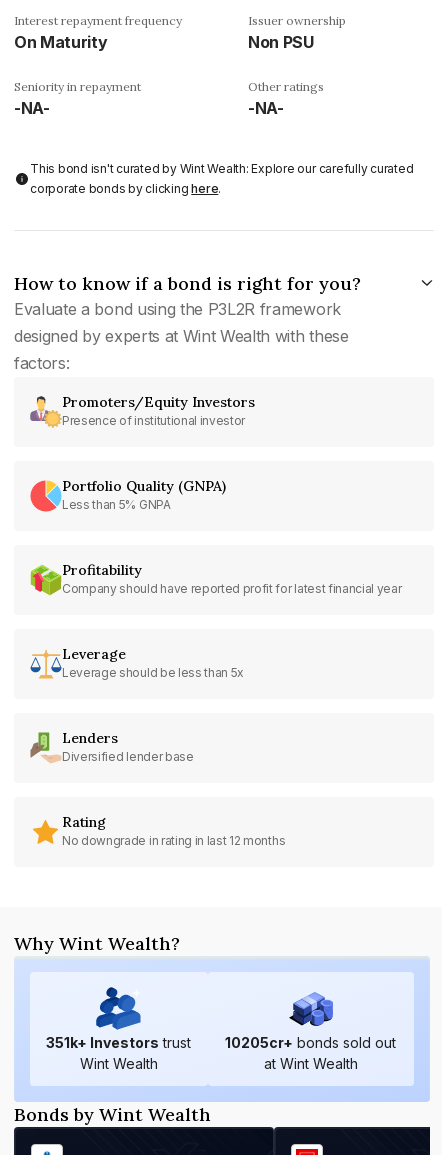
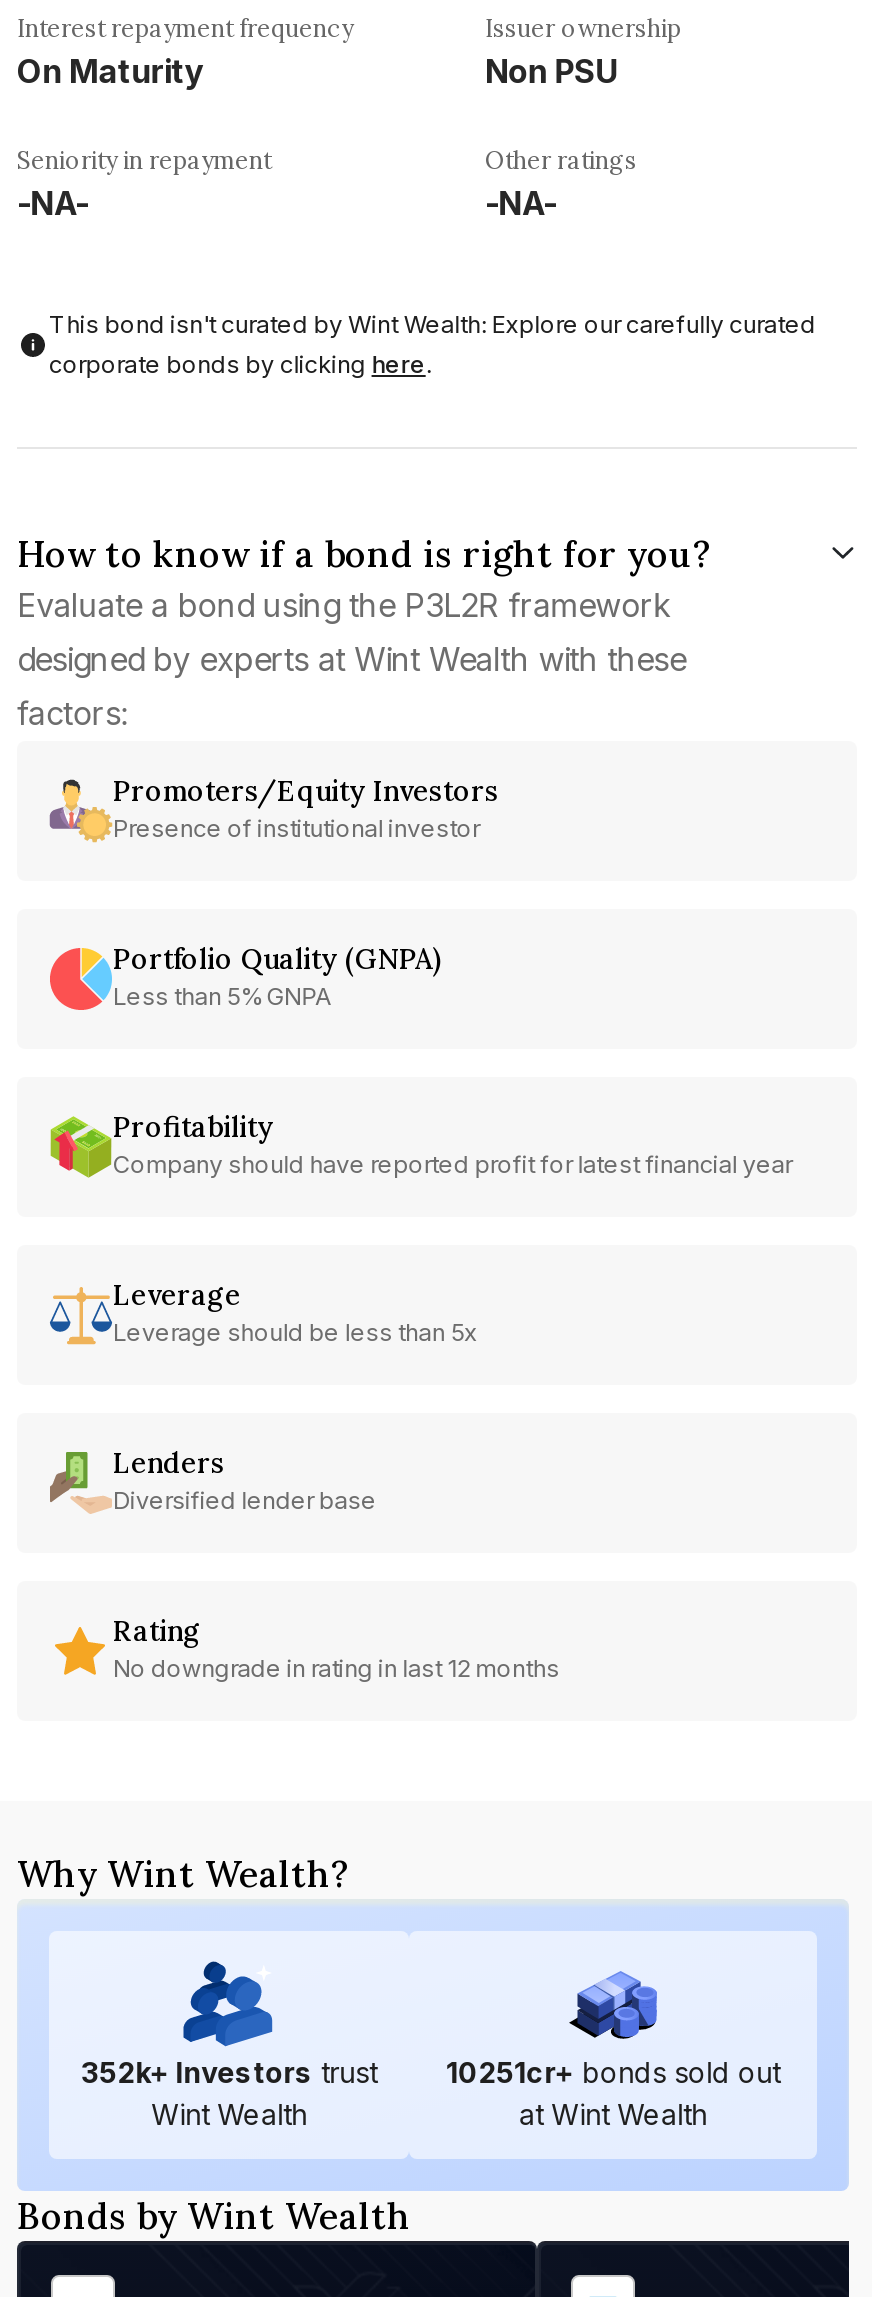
- 351k+ Investors trust
+ 352k+ Investors trust

- 10205cr+ bonds sold out
+ 10251cr+ bonds sold out
